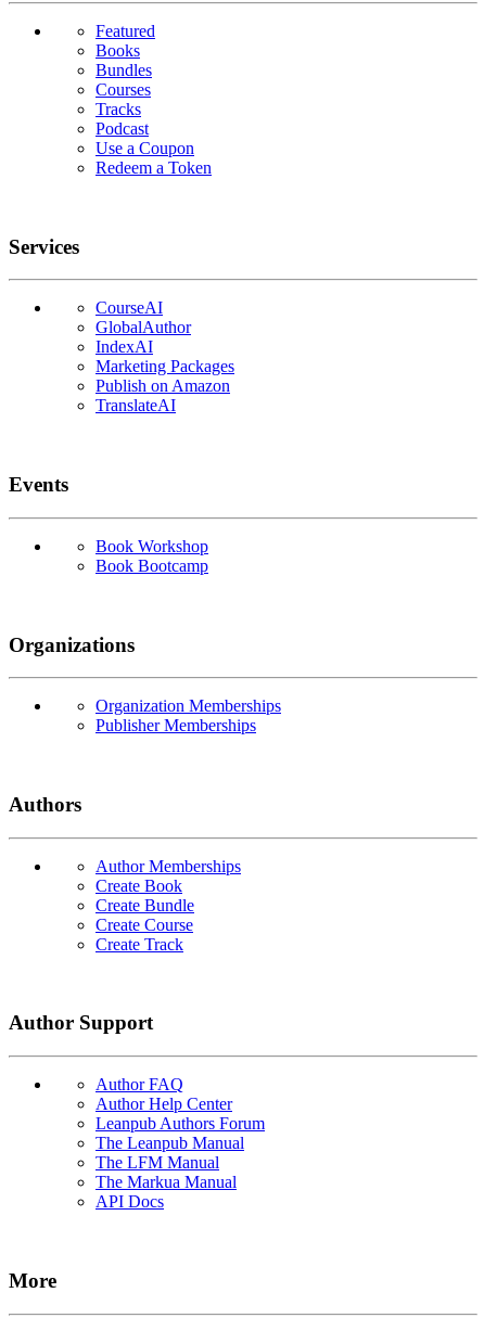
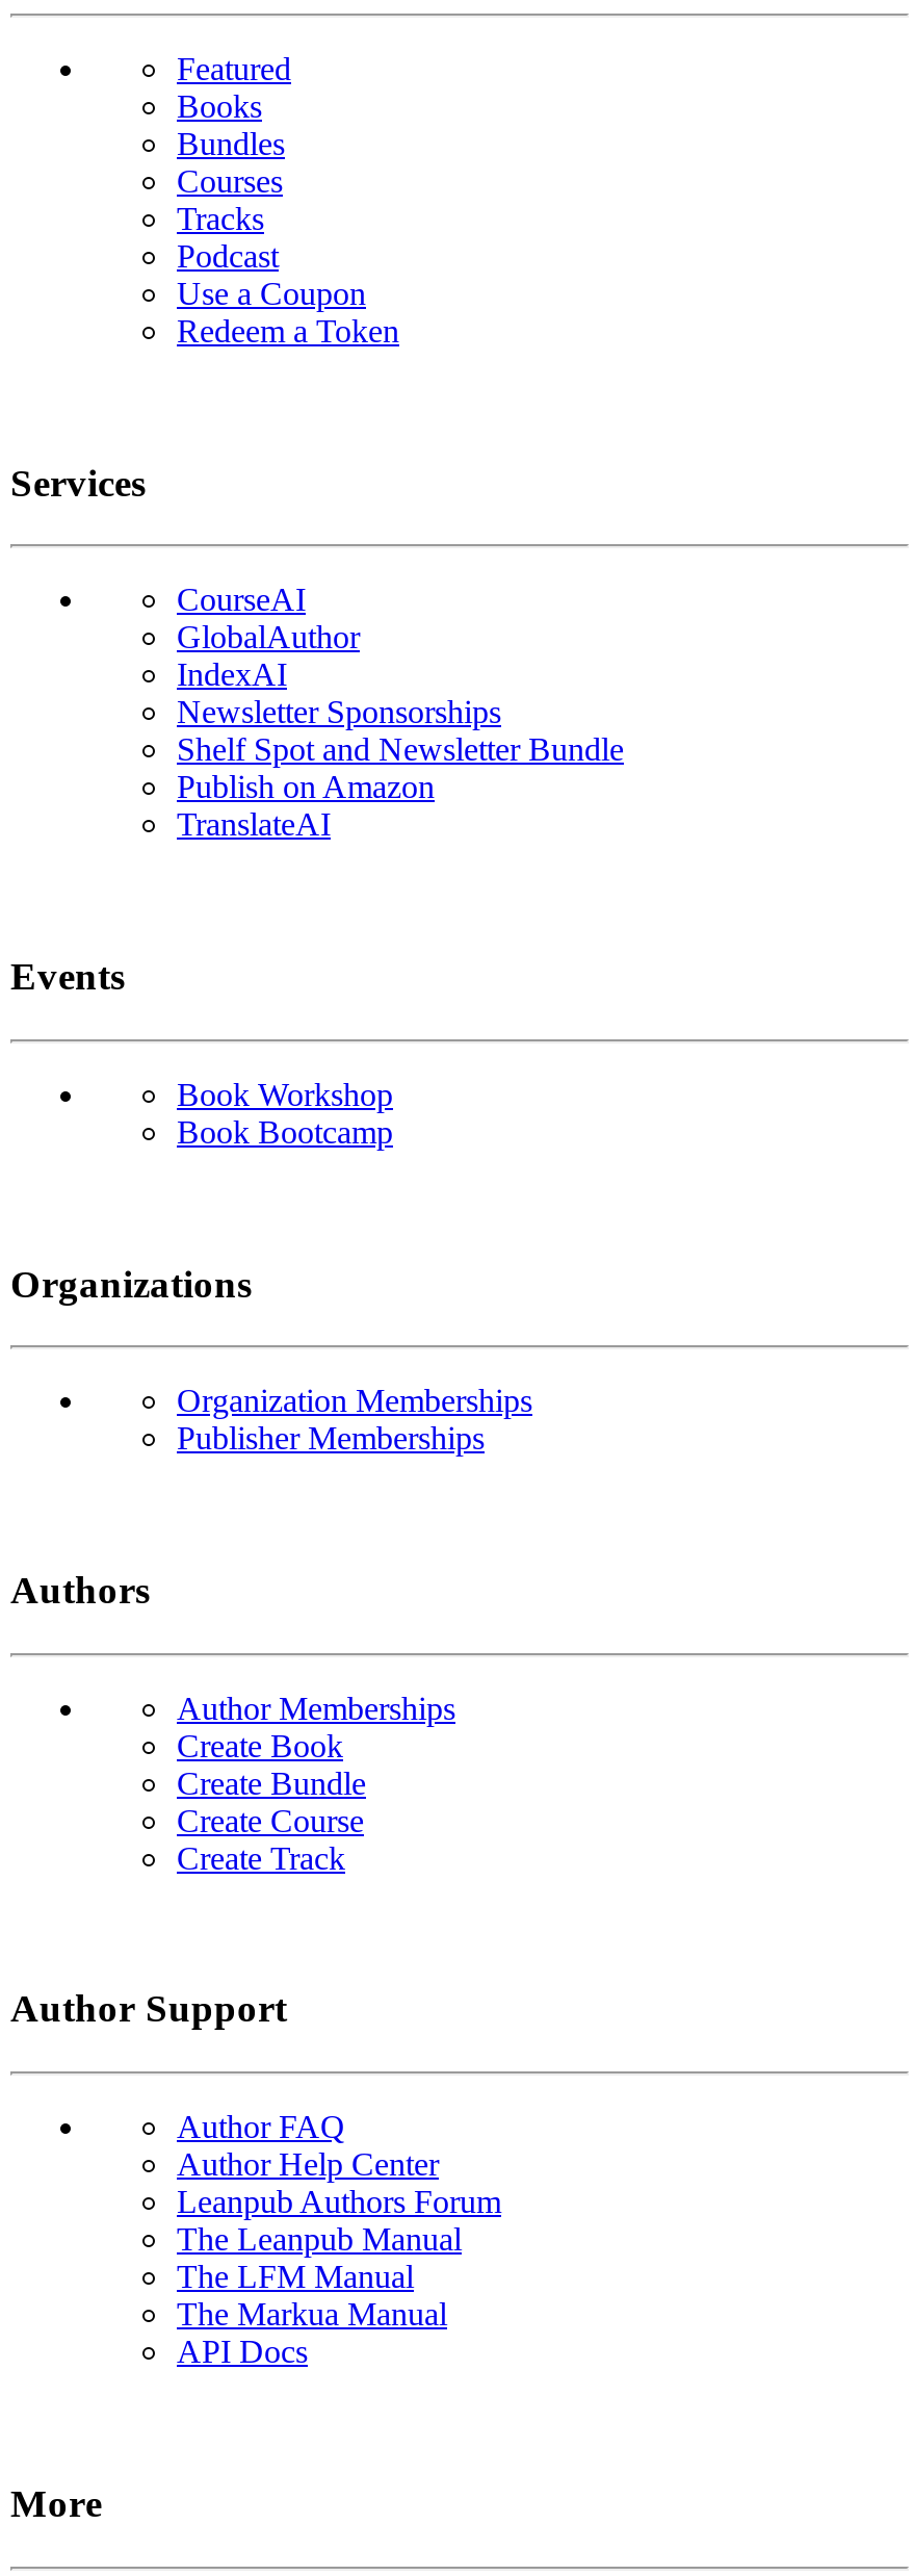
- Marketing Packages
+ Newsletter Sponsorships
+ Shelf Spot and Newsletter Bundle
